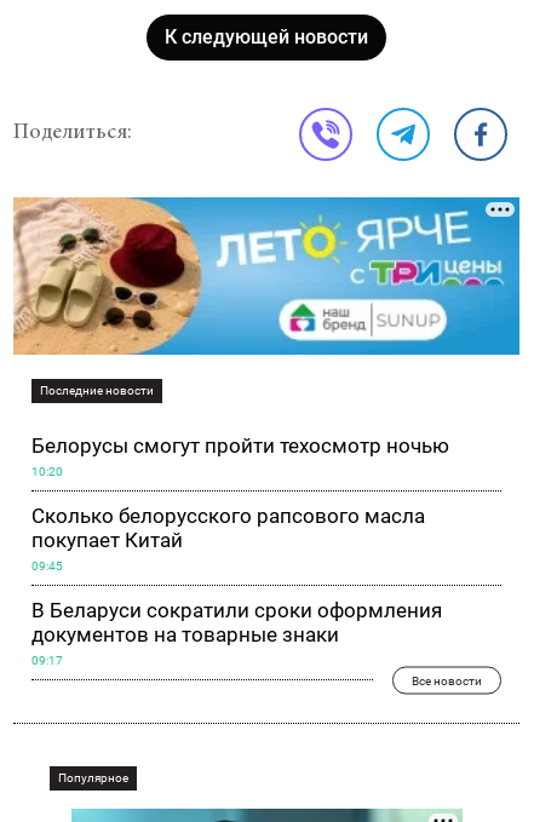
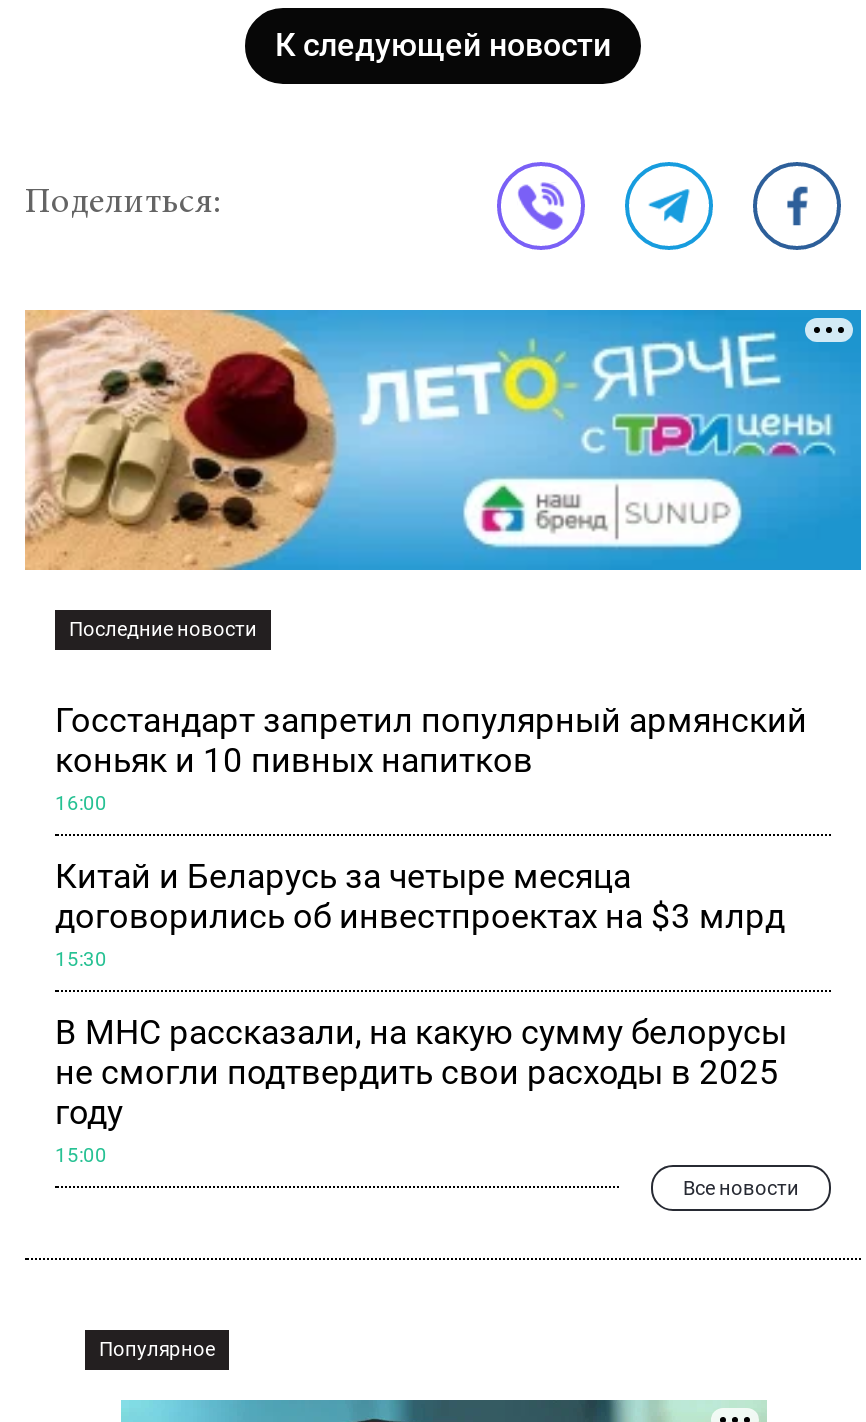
- Белорусы смогут пройти техосмотр ночью
+ Госстандарт запретил популярный армянский
+ коньяк и 10 пивных напитков

- 10:20
+ 16:00

- Сколько белорусского рапсового масла
- покупает Китай
+ Китай и Беларусь за четыре месяца
+ договорились об инвестпроектах на $3 млрд

- 09:45
+ 15:30

- В Беларуси сократили сроки оформления
- документов на товарные знаки
+ В МНС рассказали, на какую сумму белорусы
+ не смогли подтвердить свои расходы в 2025
+ году

- 09:17
+ 15:00
